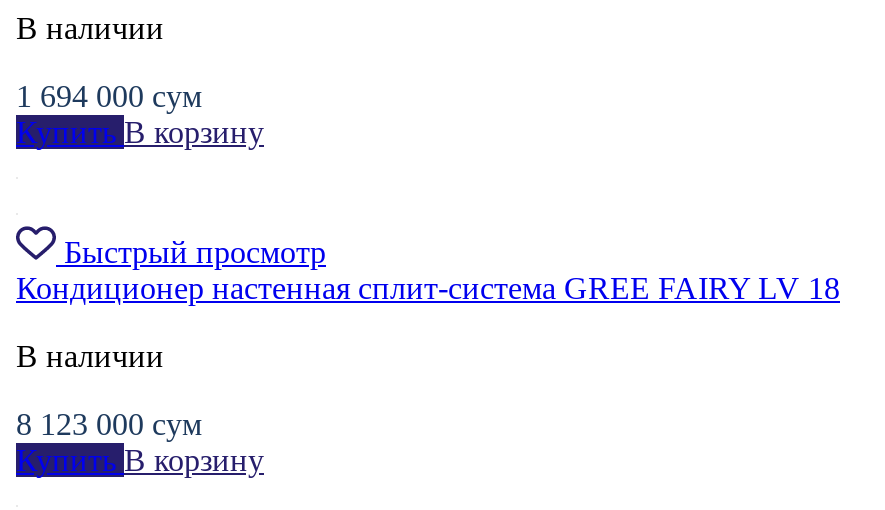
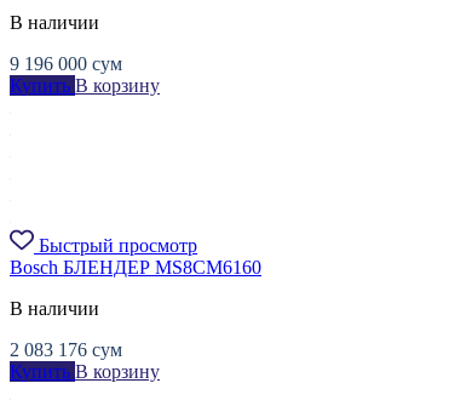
- 1 694 000 сум
+ 9 196 000 сум

- Кондиционер настенная сплит-система GREE FAIRY LV 18
+ Bosch БЛЕНДЕР MS8CM6160

- 8 123 000 сум
+ 2 083 176 сум
